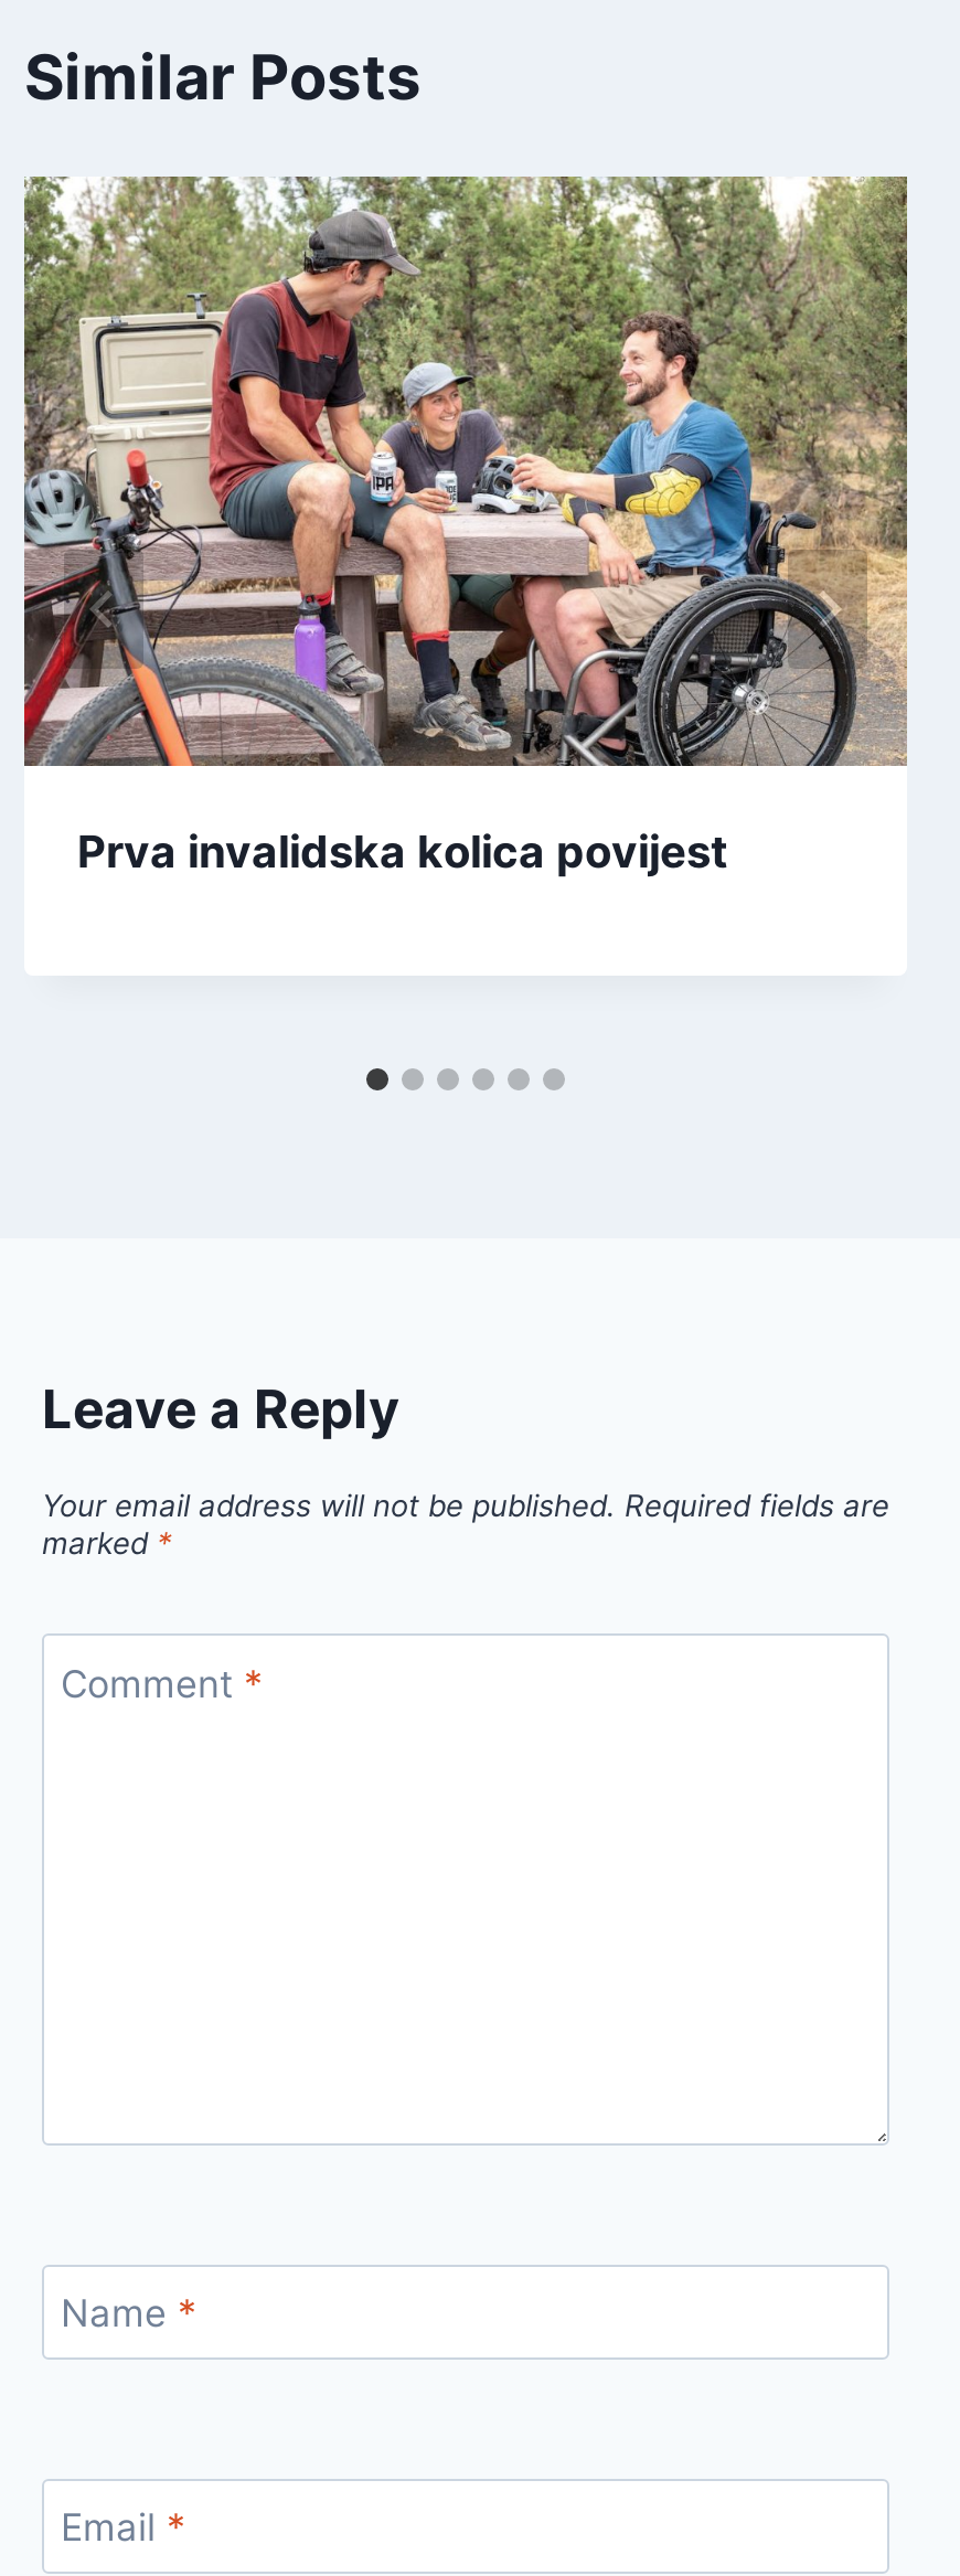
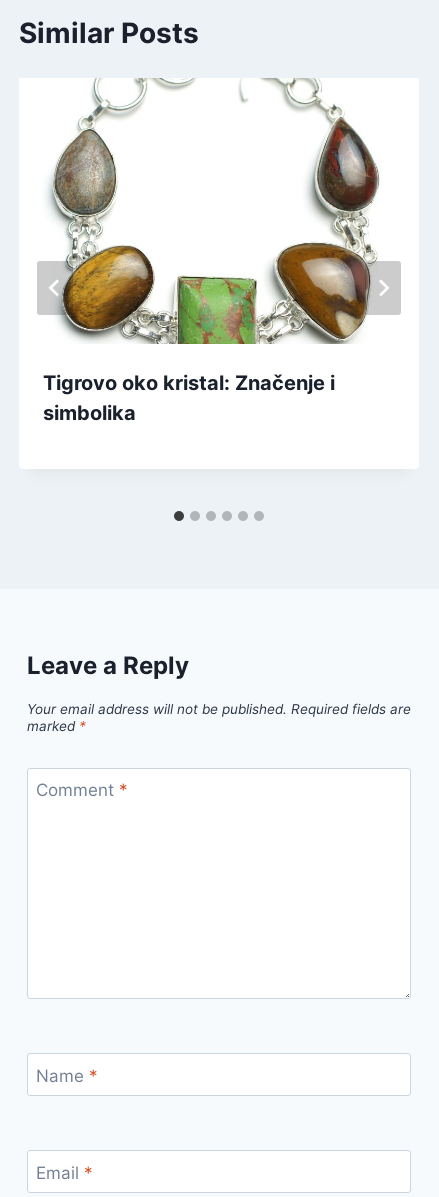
- [image]
- Prva invalidska kolica povijest
+ [image]
+ Tigrovo oko kristal: Značenje i
+ simbolika
